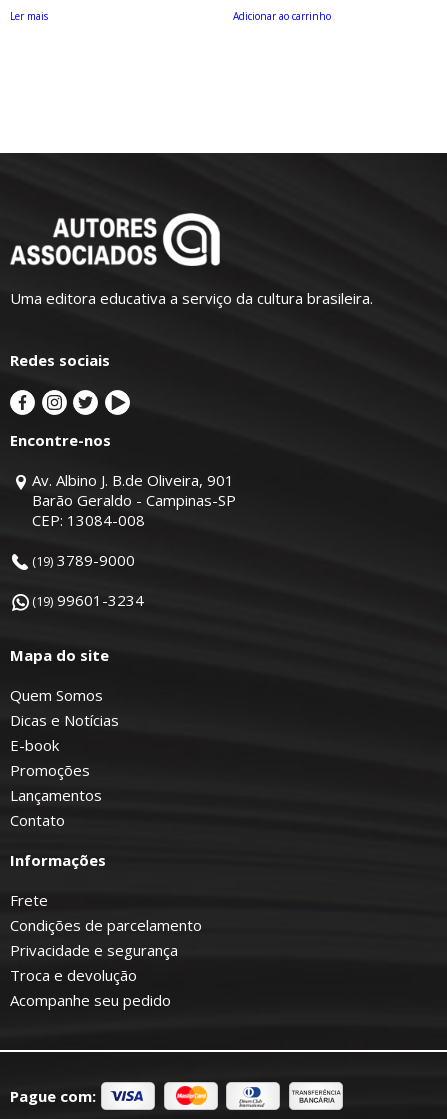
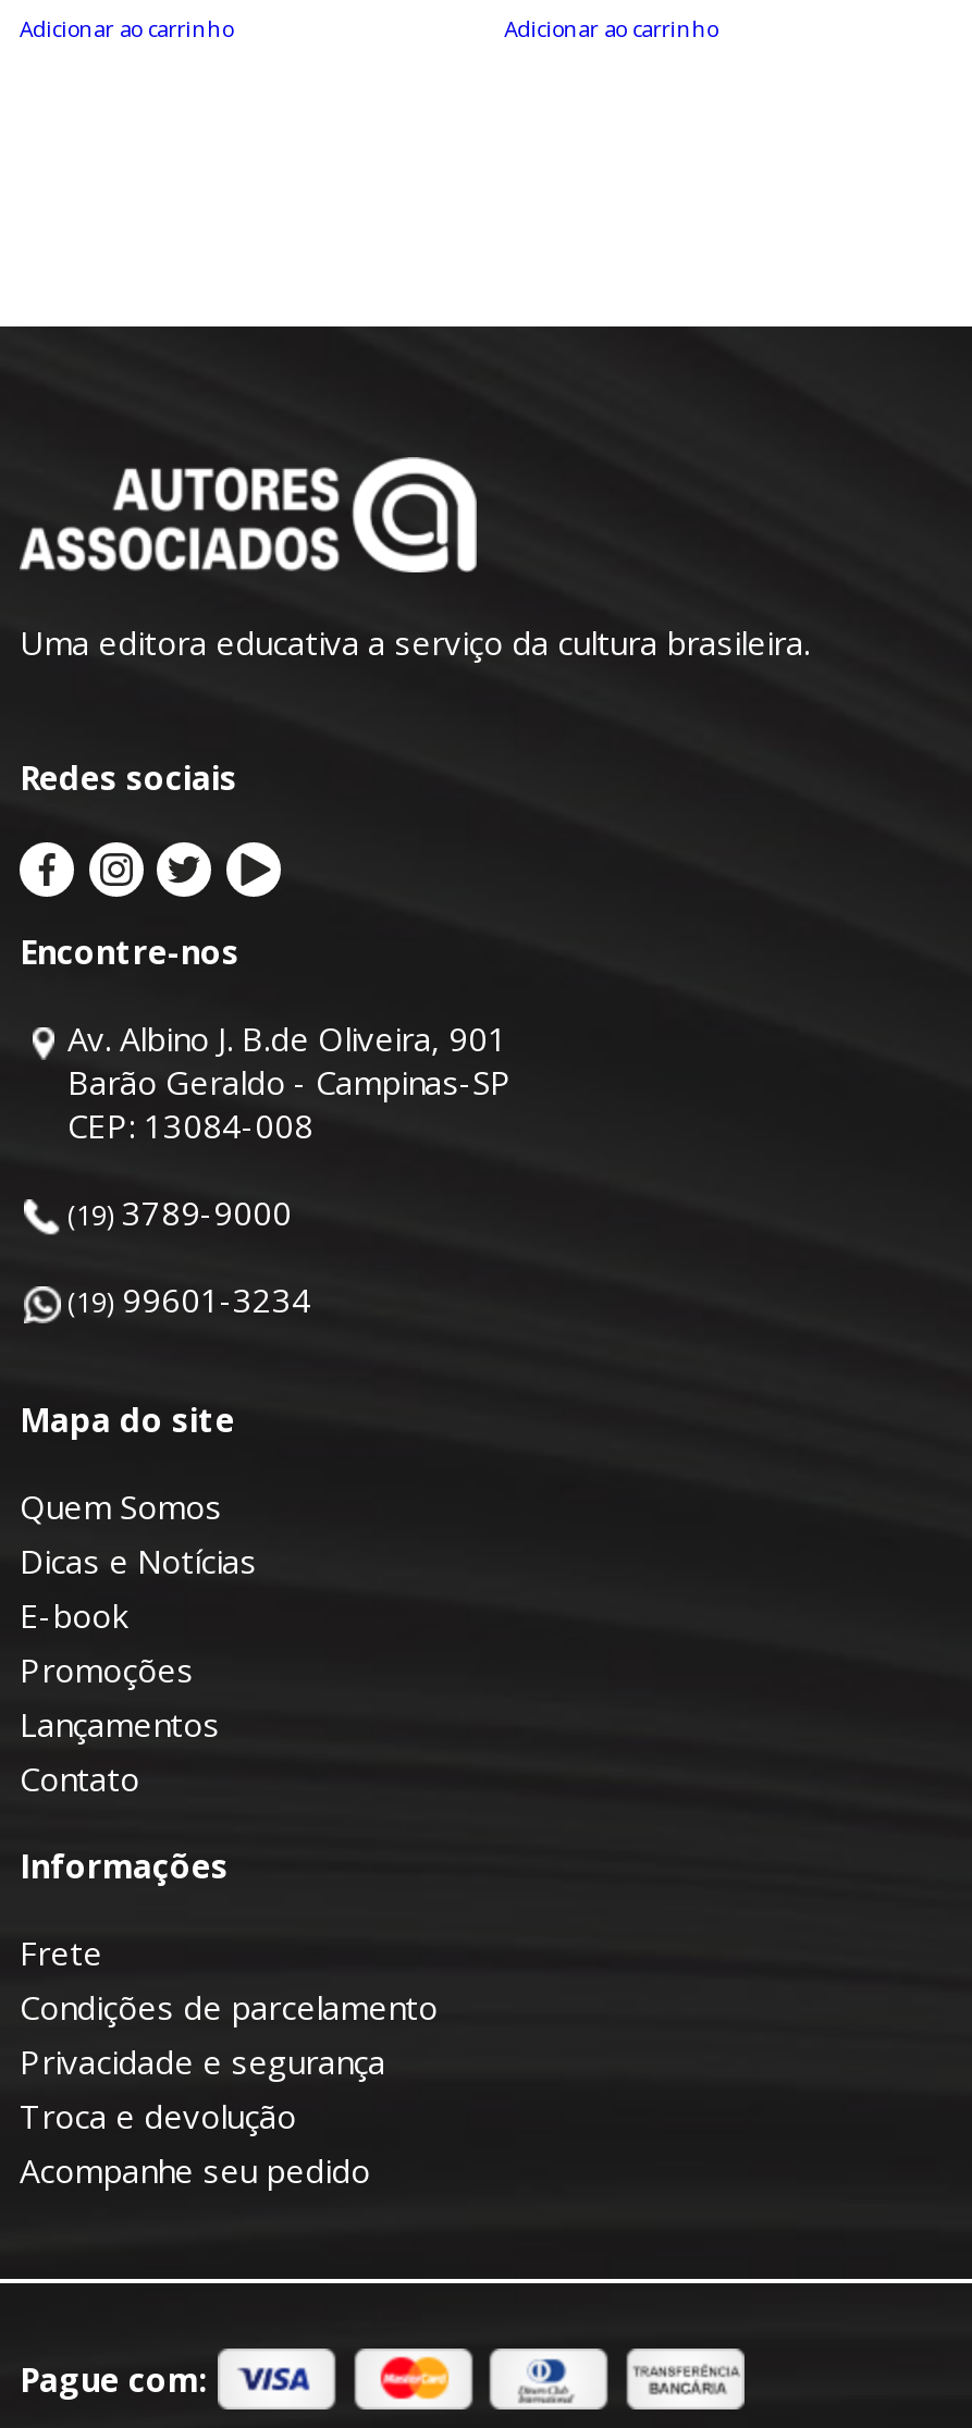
- Ler mais
+ Adicionar ao carrinho
